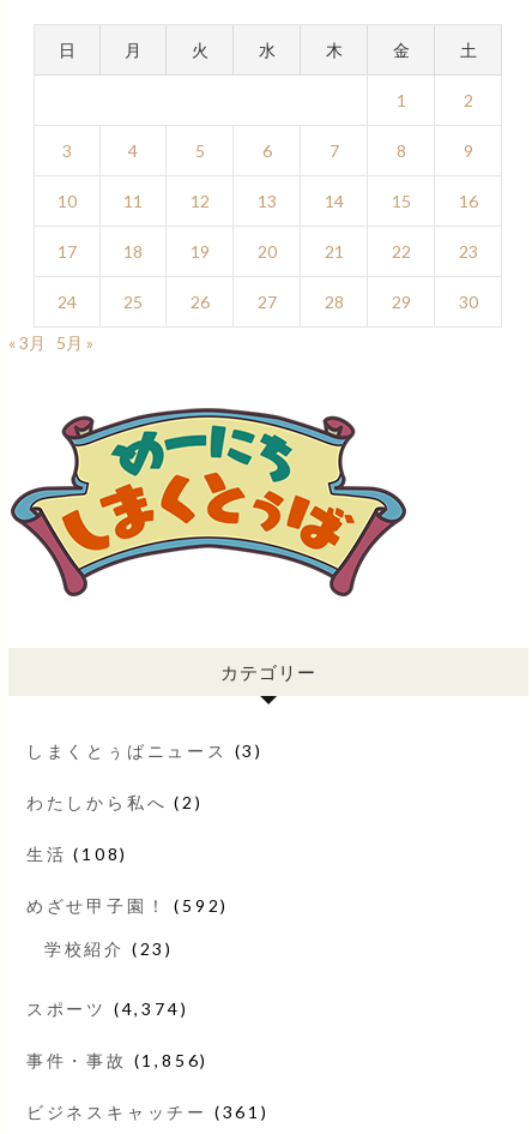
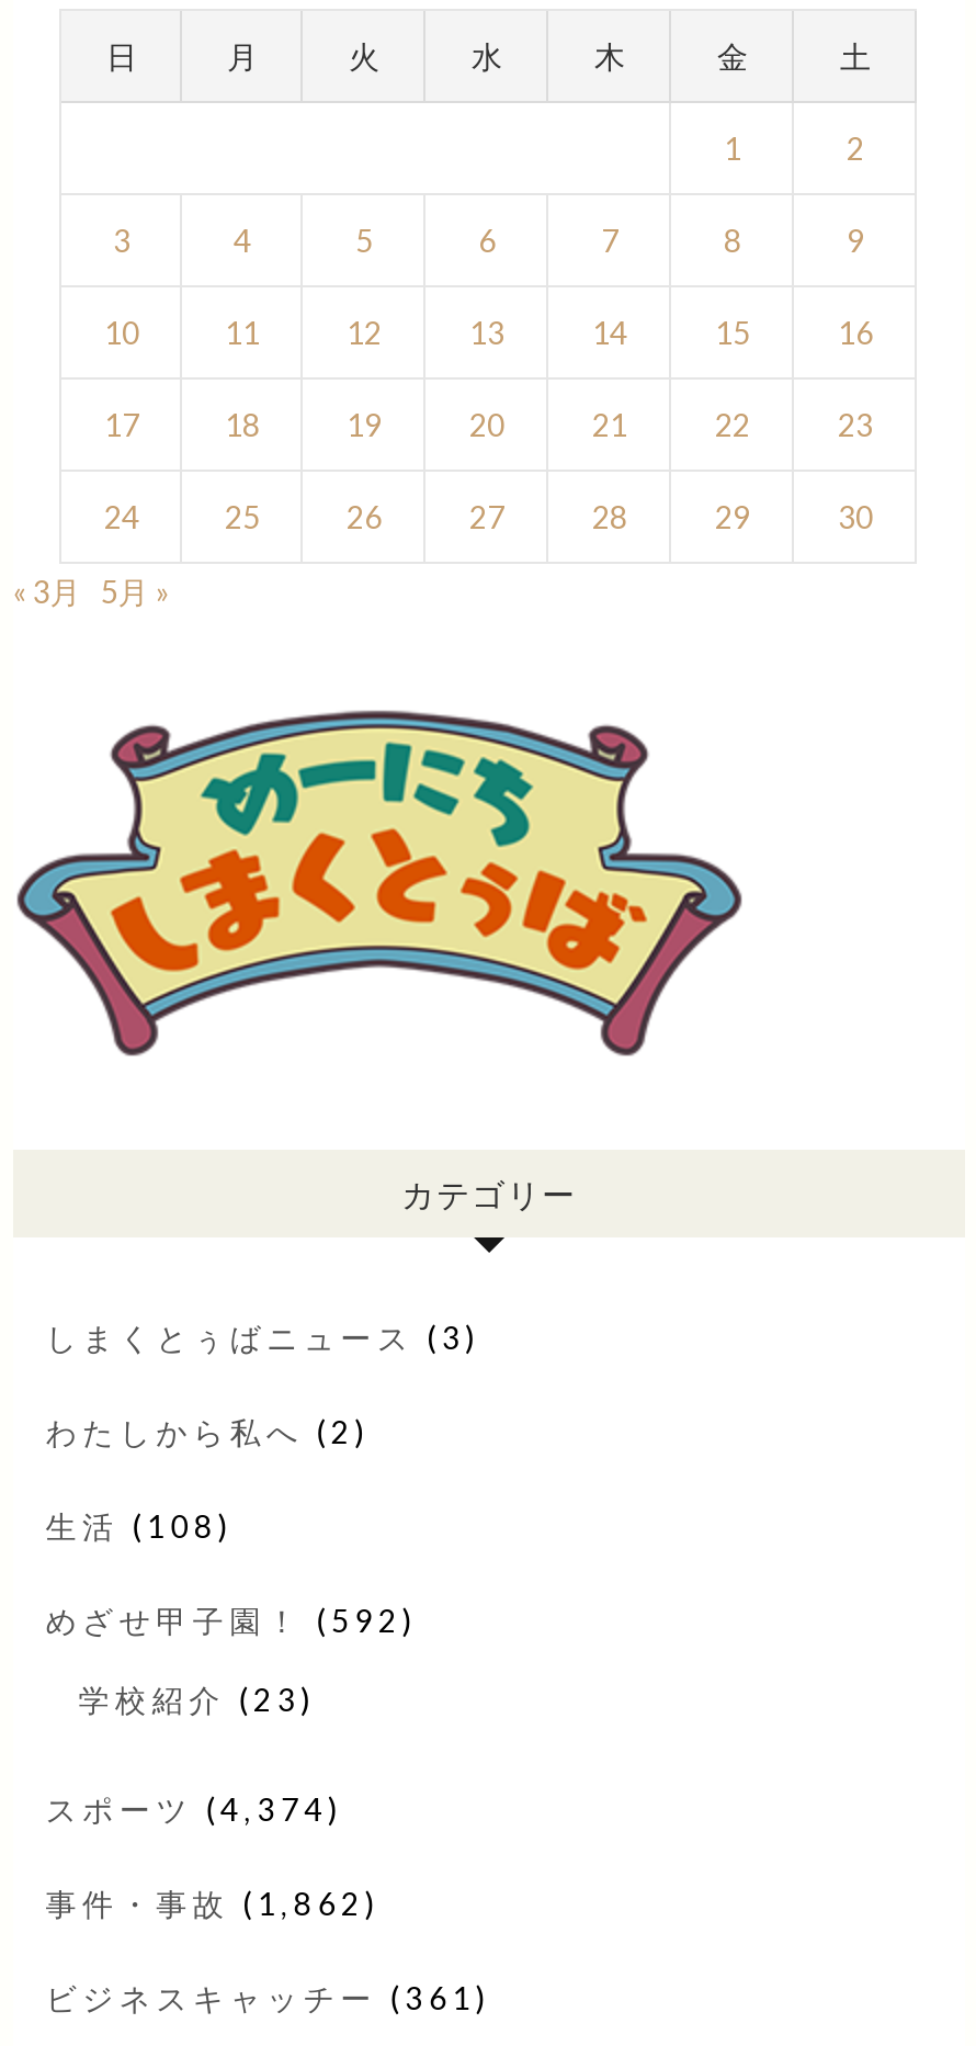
- 事件・事故(1,856)
+ 事件・事故(1,862)
